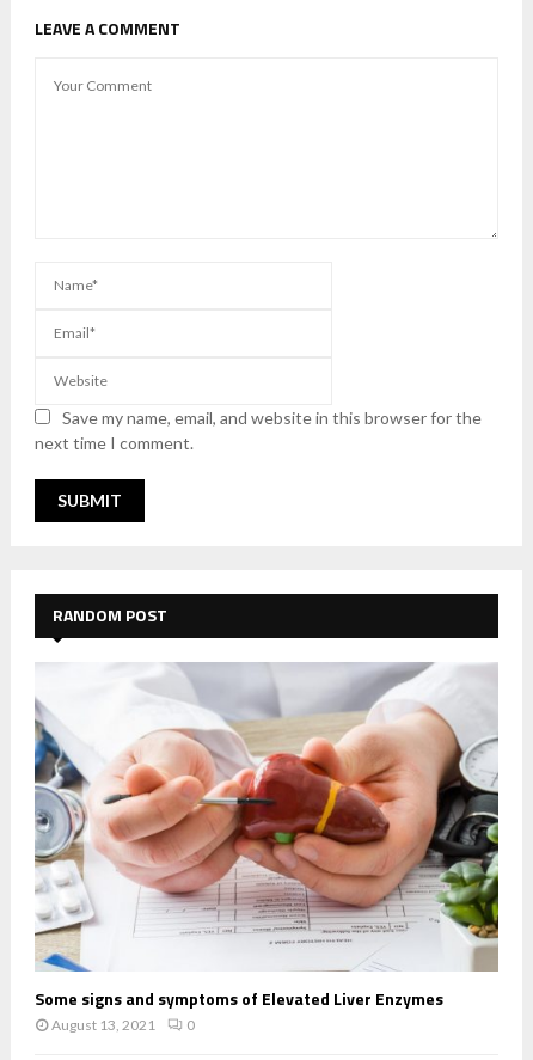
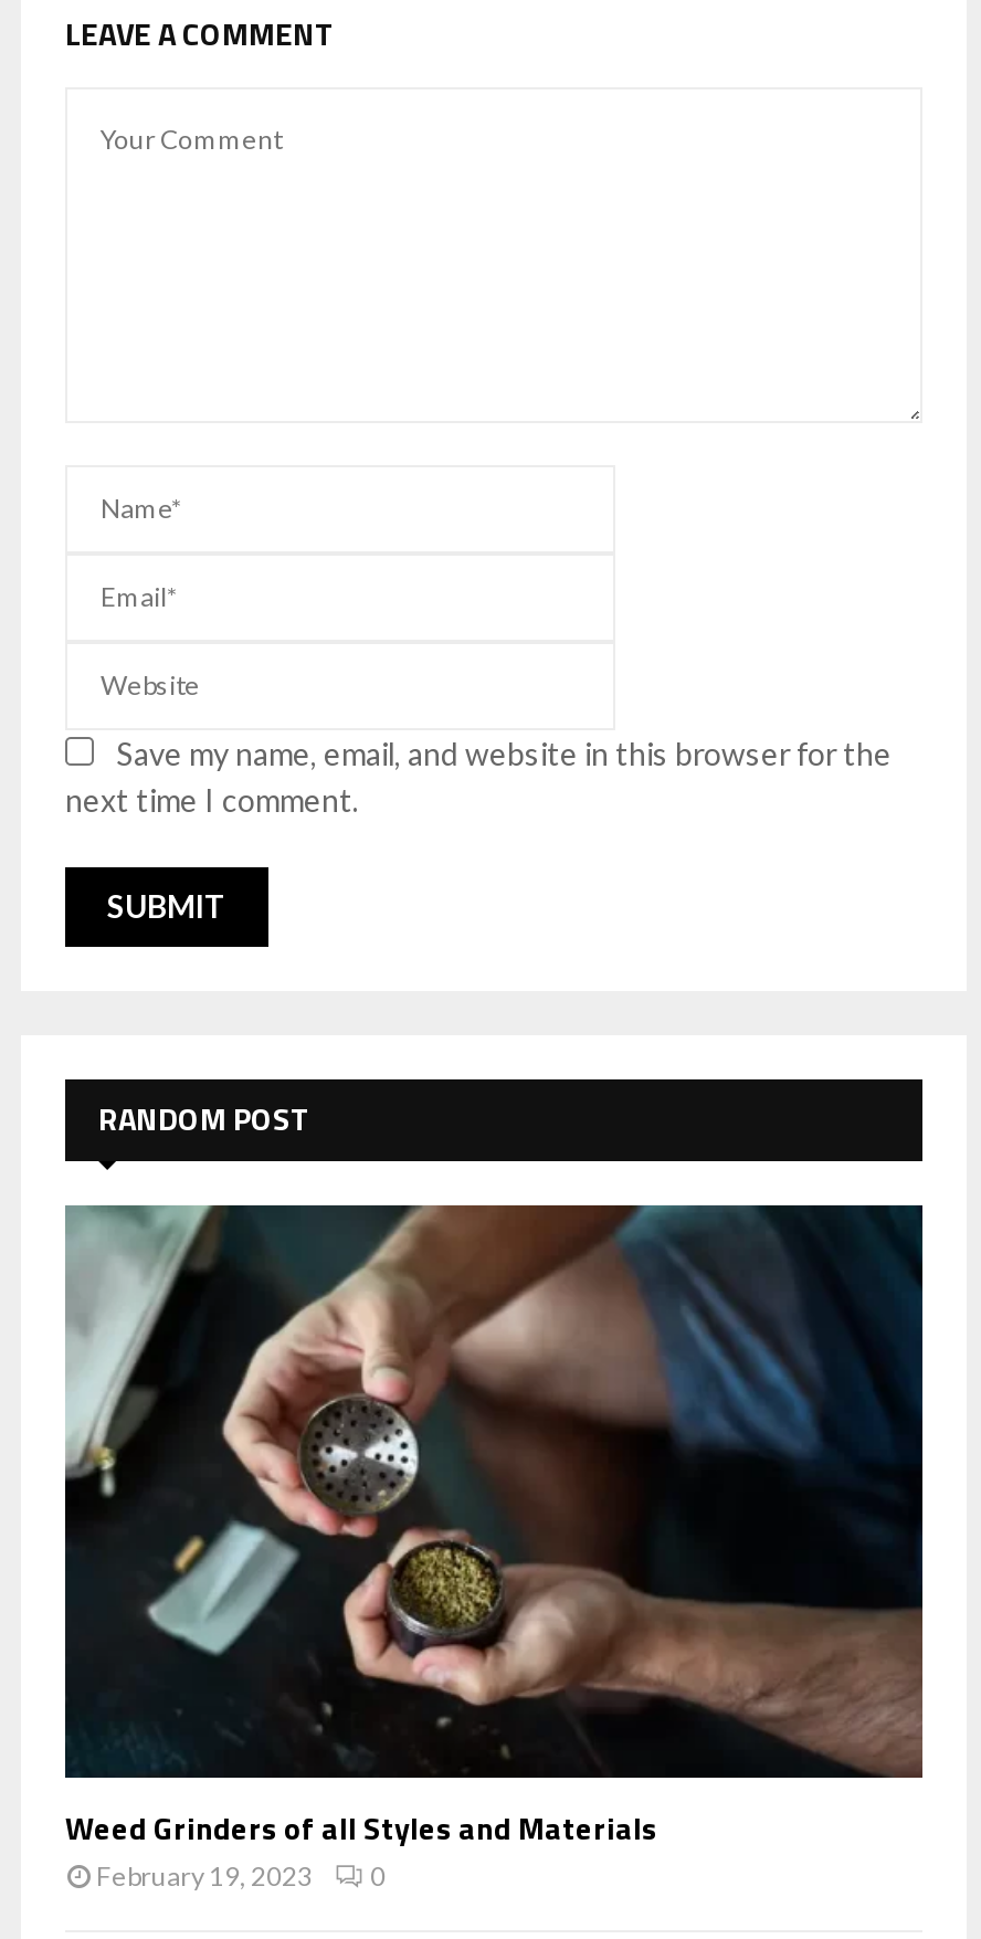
- [image]
- Some signs and symptoms of Elevated Liver Enzymes
- August 13, 2021
+ [image]
+ Weed Grinders of all Styles and Materials
+ February 19, 2023
